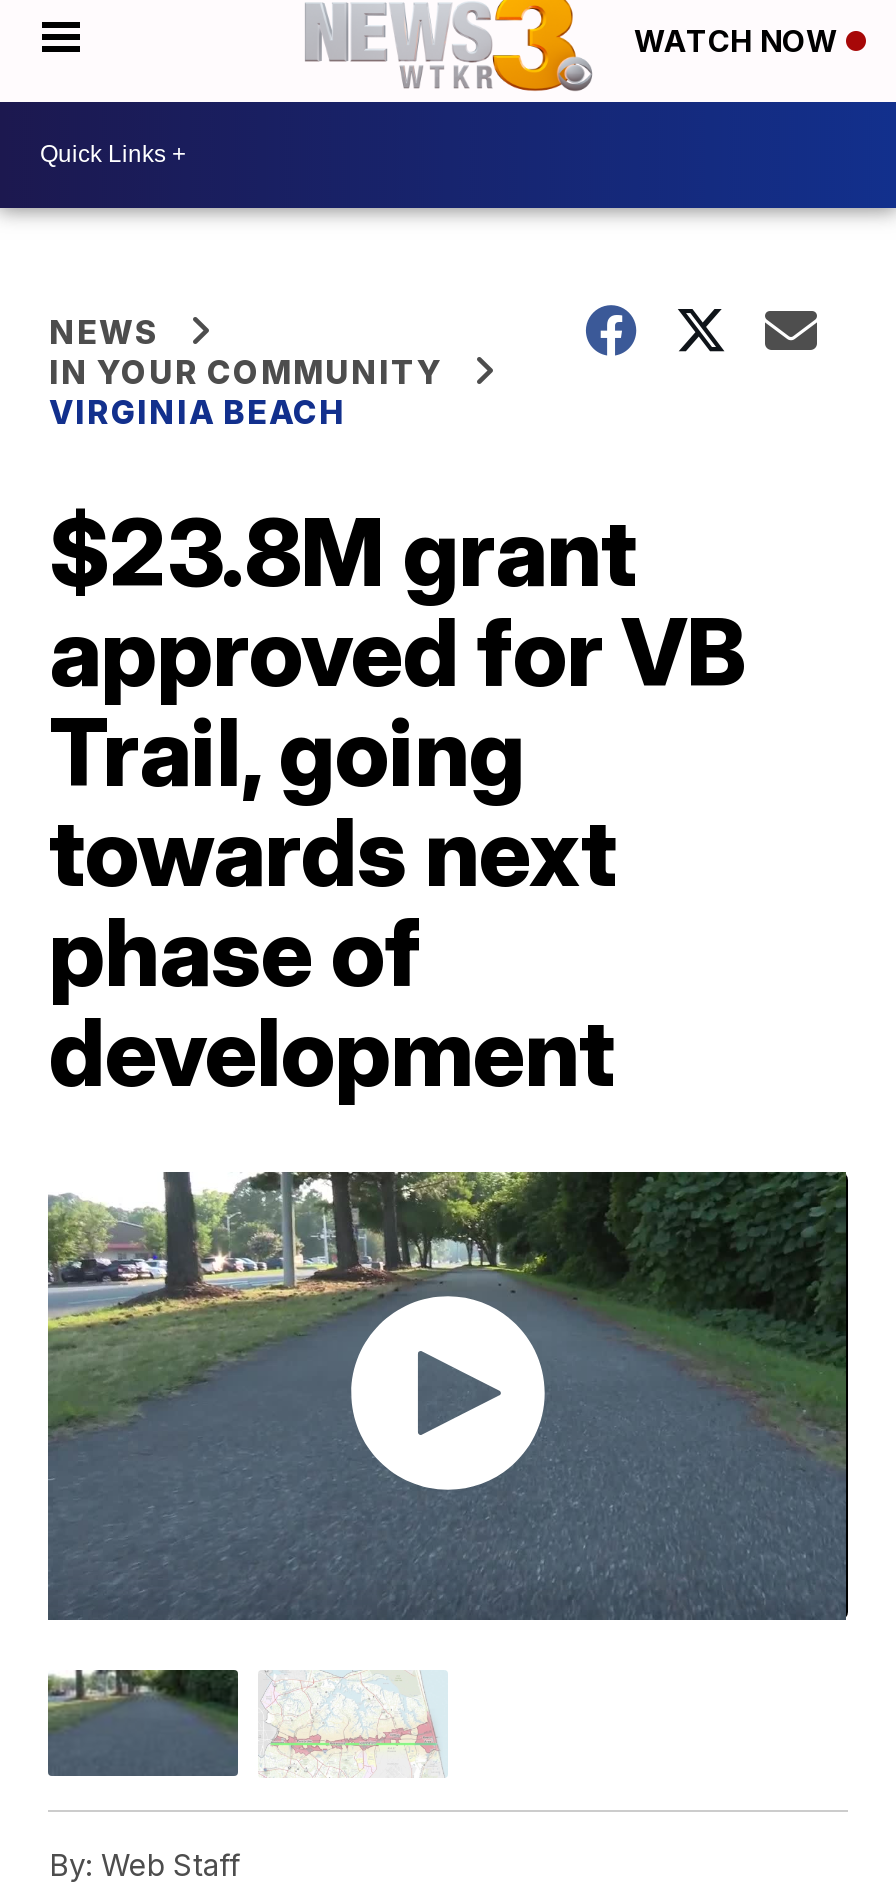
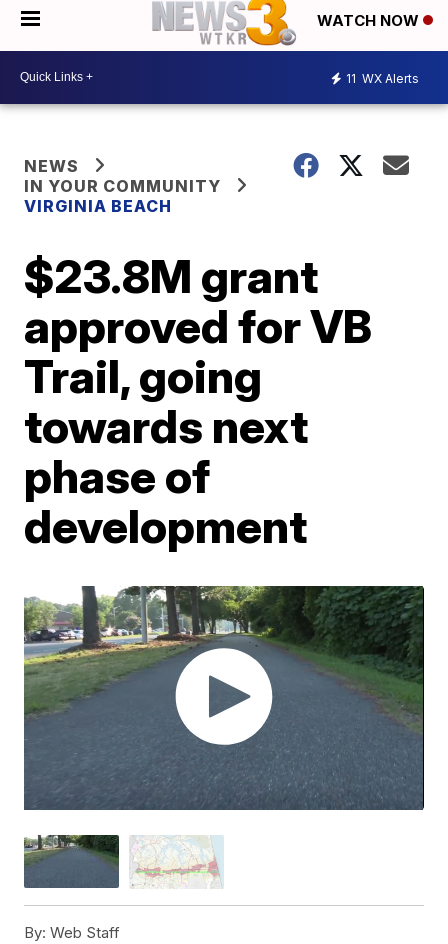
+ 11 WX Alerts
